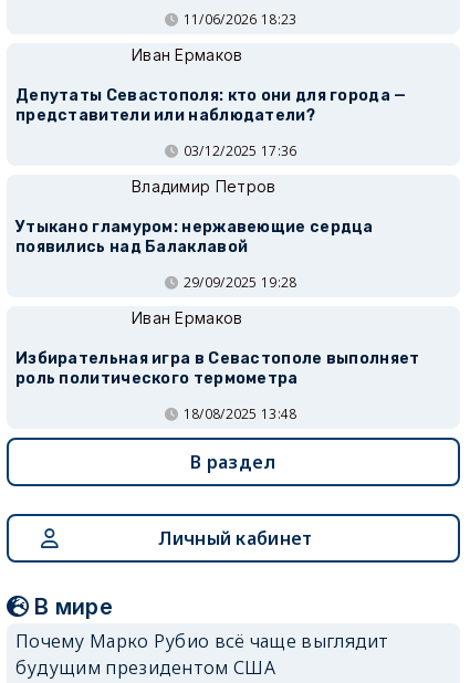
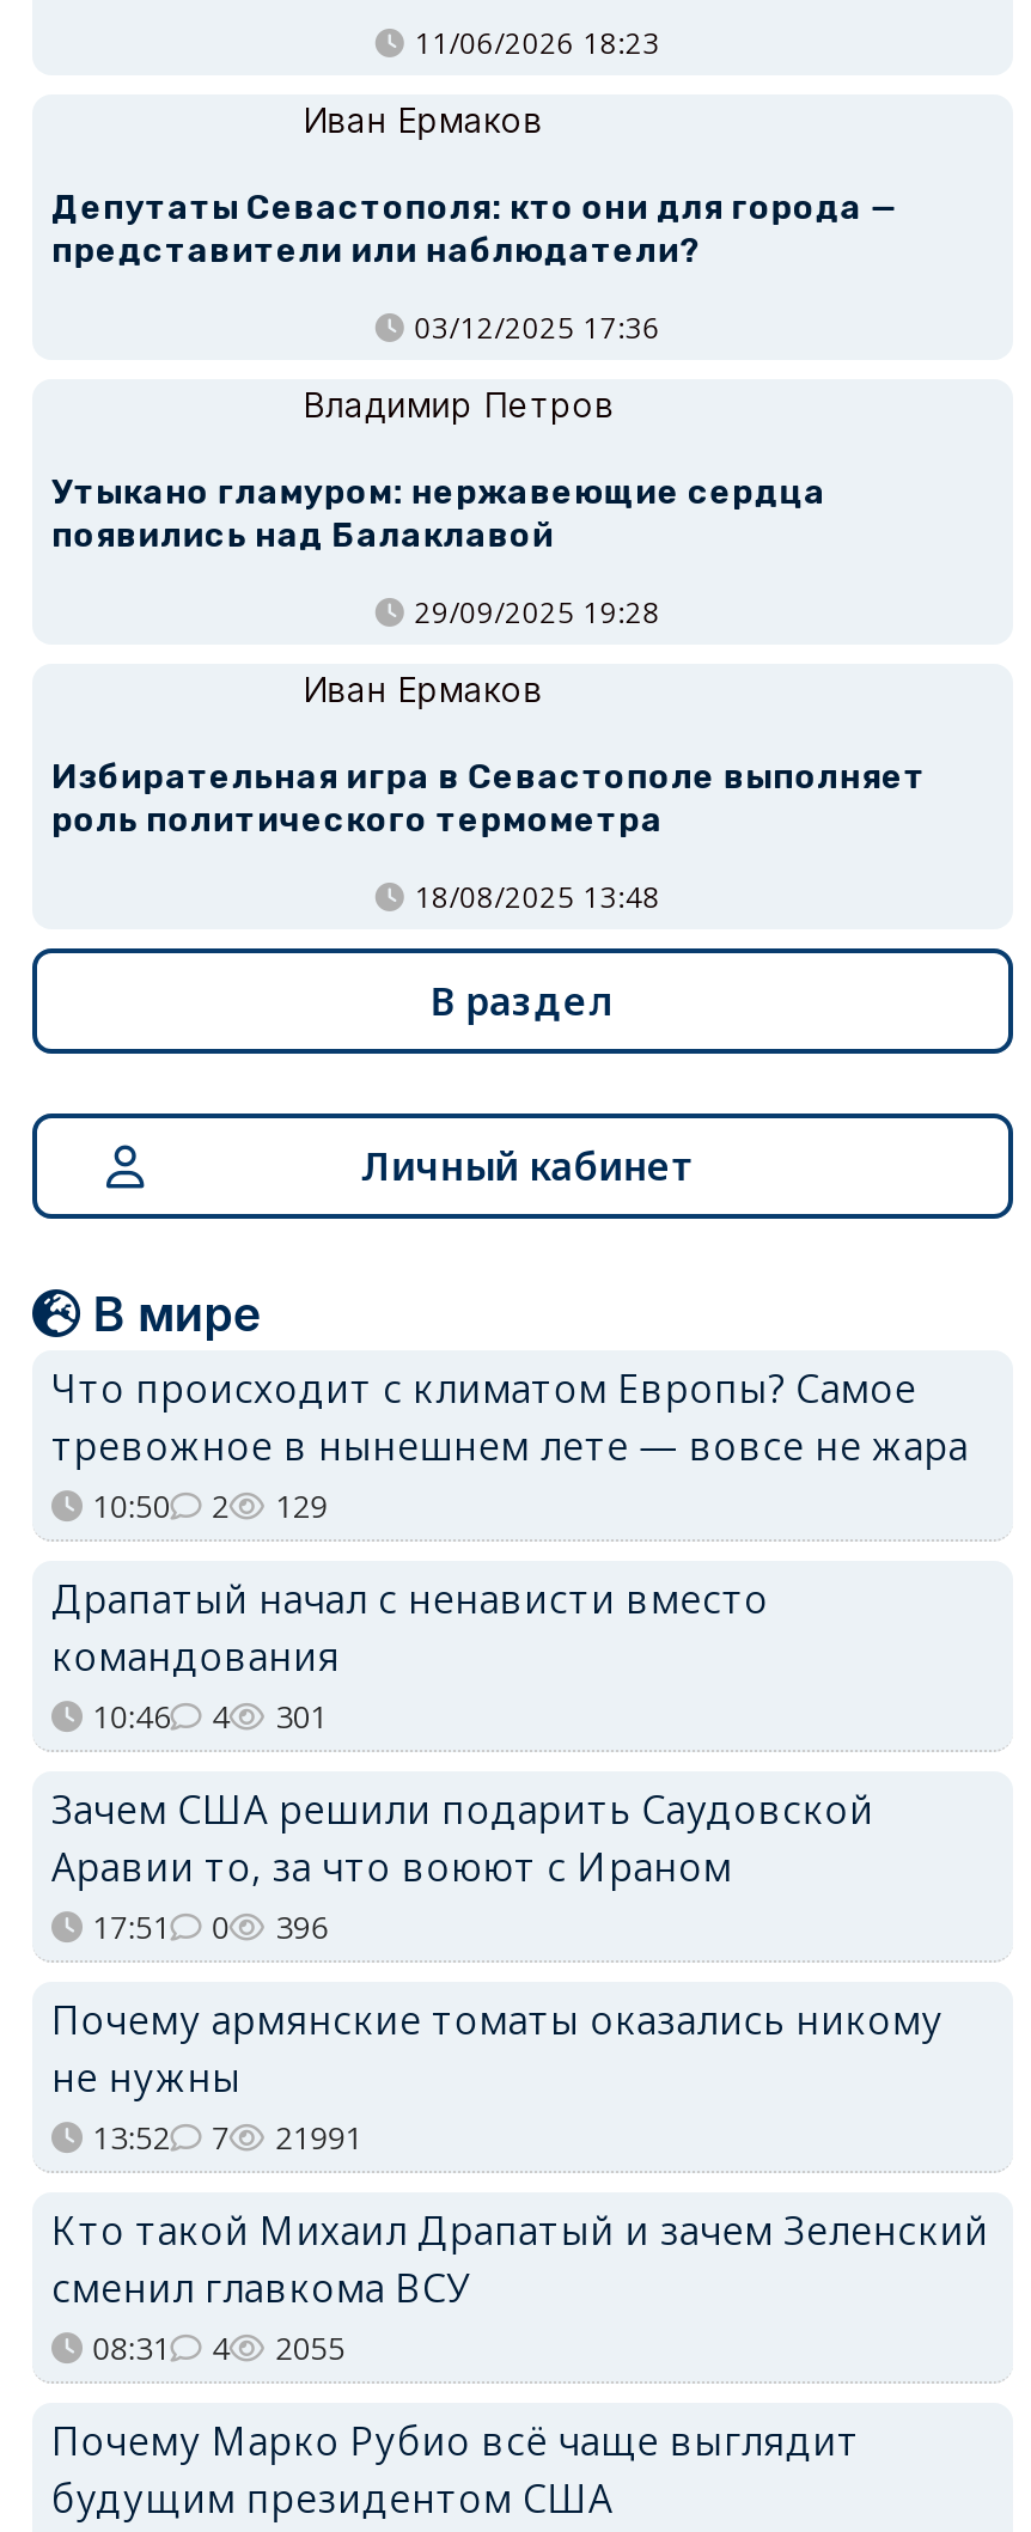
+ Что происходит с климатом Европы? Самое
+ тревожное в нынешнем лете — вовсе не жара
+ 10:50
+ 2
+ 129
+ Драпатый начал с ненависти вместо
+ командования
+ 10:46
+ 4
+ 301
+ Зачем США решили подарить Саудовской
+ Аравии то, за что воюют с Ираном
+ 17:51
+ 0
+ 396
+ Почему армянские томаты оказались никому
+ не нужны
+ 13:52
+ 7
+ 21991
+ Кто такой Михаил Драпатый и зачем Зеленский
+ сменил главкома ВСУ
+ 08:31
+ 4
+ 2055
